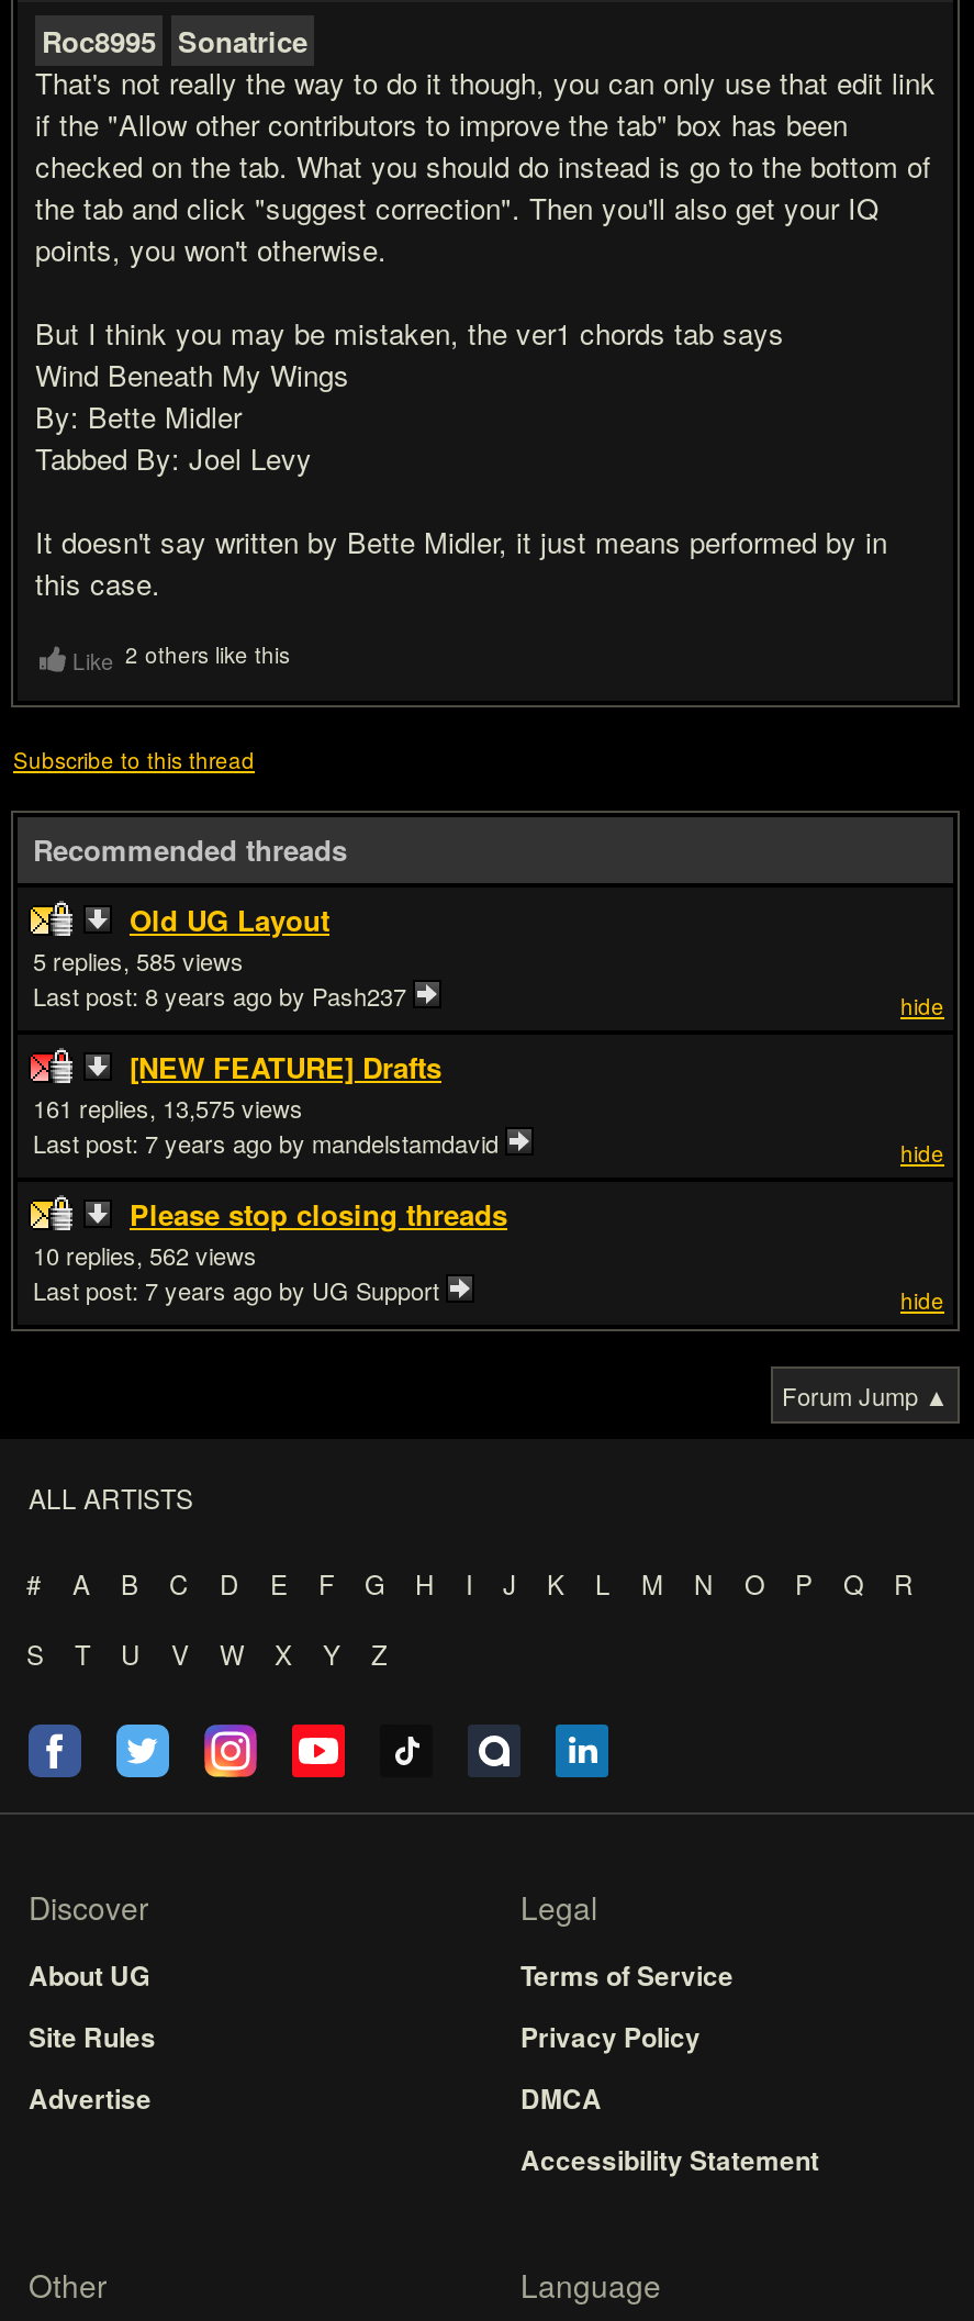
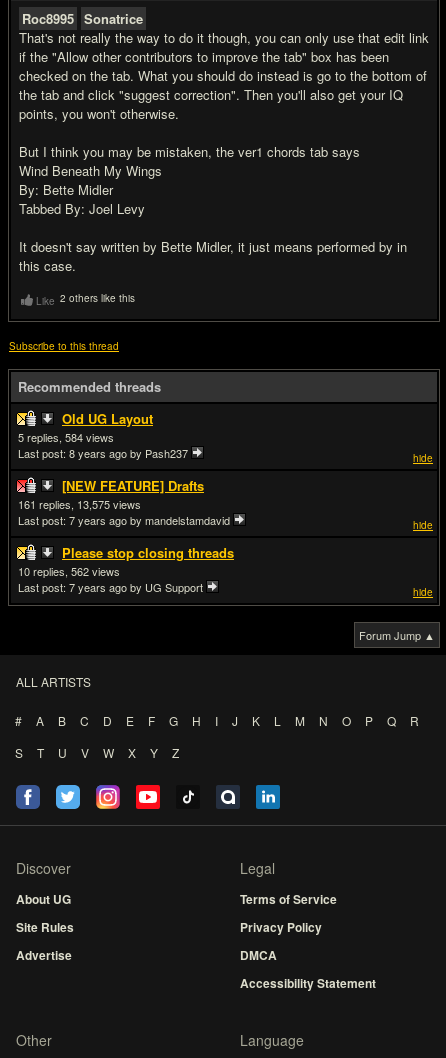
- 585
+ 584
